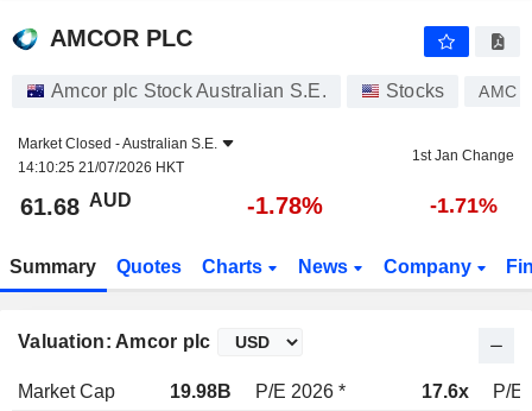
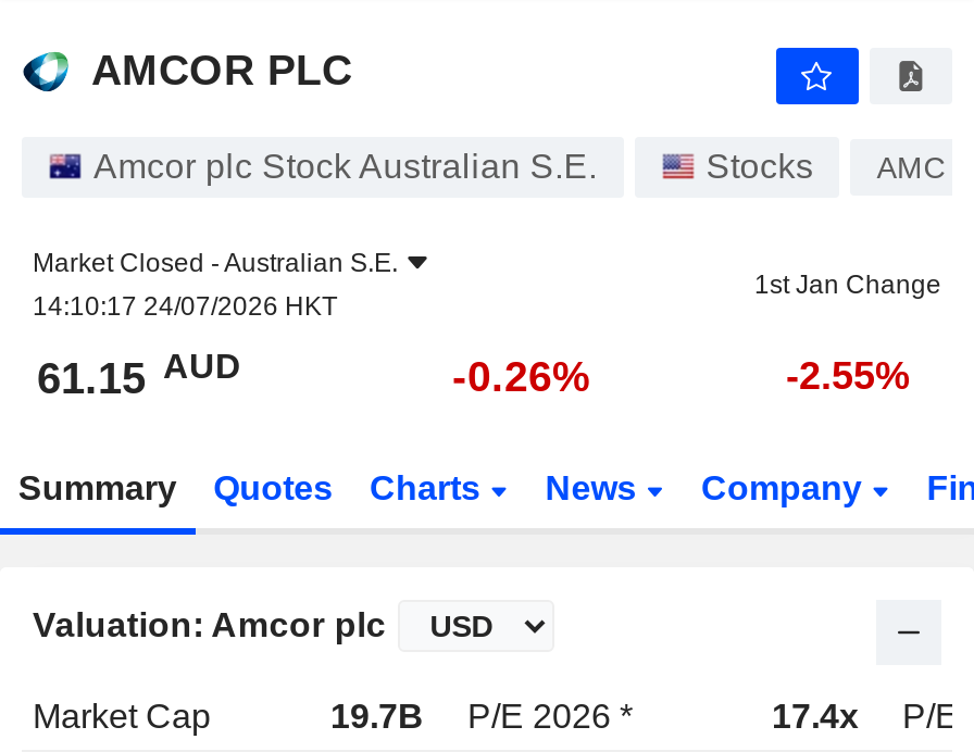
- 14:10:25 21/07/2026 HKT
+ 14:10:17 24/07/2026 HKT

- 61.68 AUD
+ 61.15 AUD

- -1.78%
+ -0.26%

- -1.71%
+ -2.55%

- 19.98B P/E 2026 *
+ 19.7B P/E 2026 *

- 17.6x
+ 17.4x
